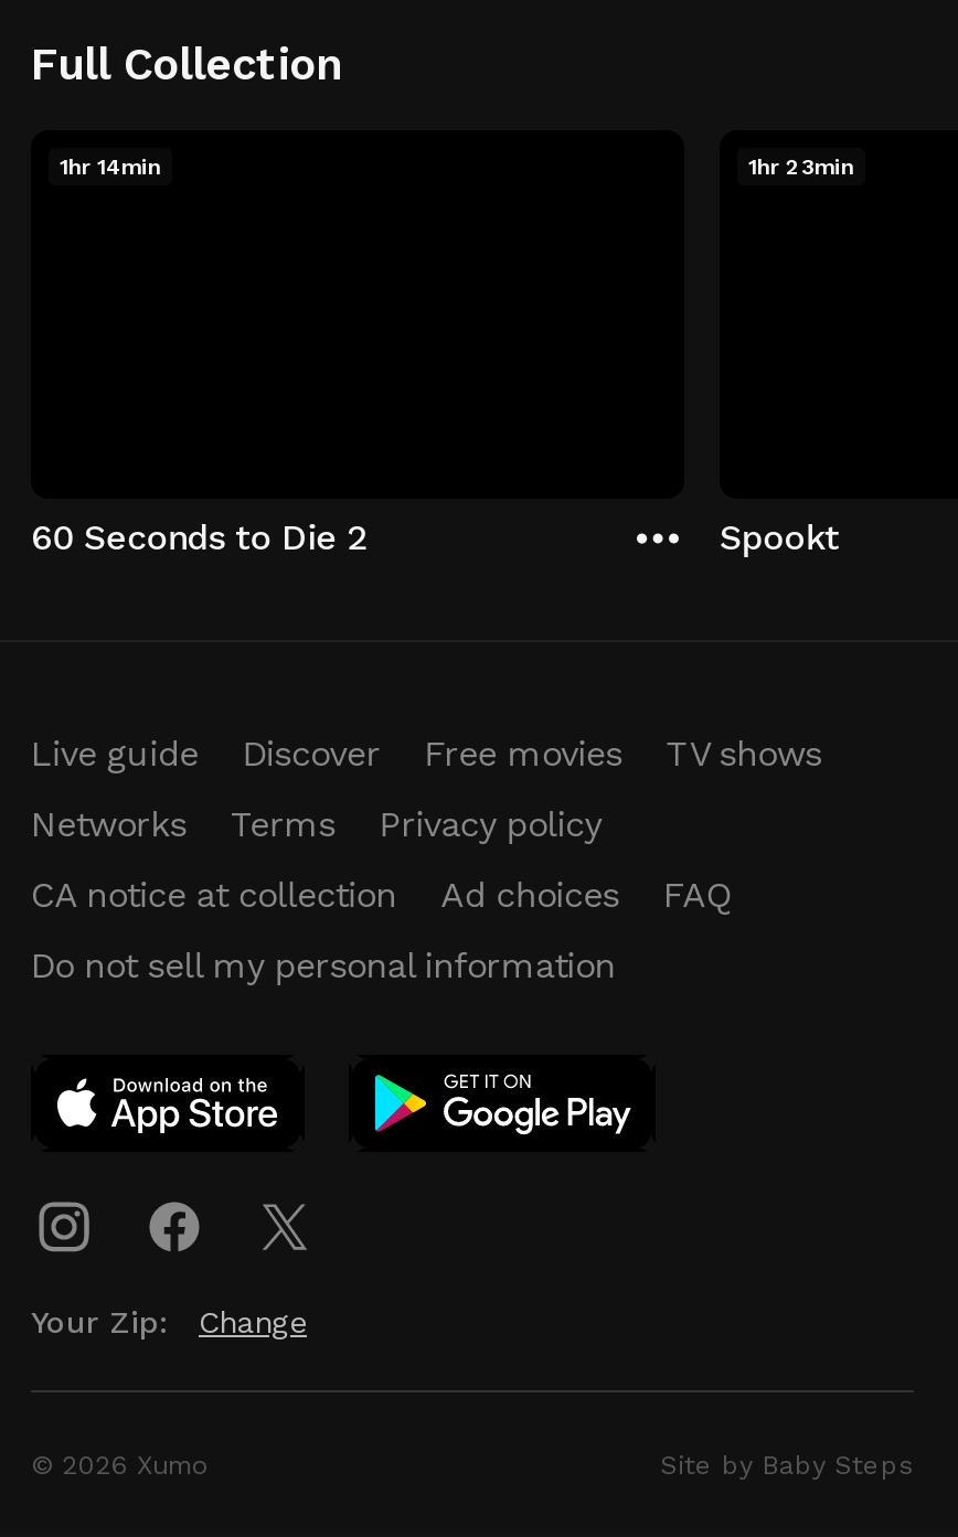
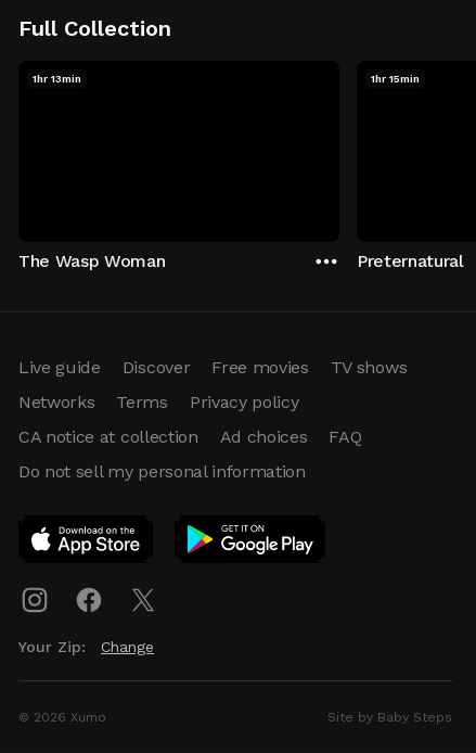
- 1hr 14min
+ 1hr 13min

- 1hr 23min
+ 1hr 15min

- 60 Seconds to Die 2
+ The Wasp Woman

- Spookt
+ Preternatural
